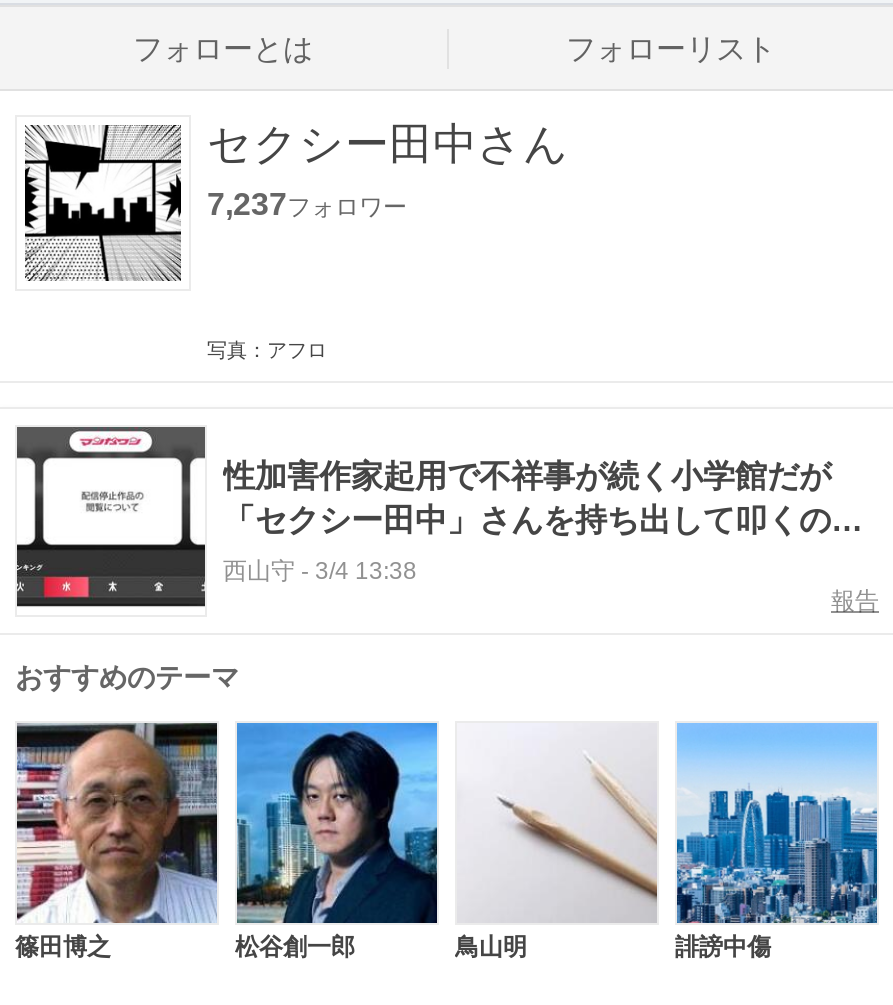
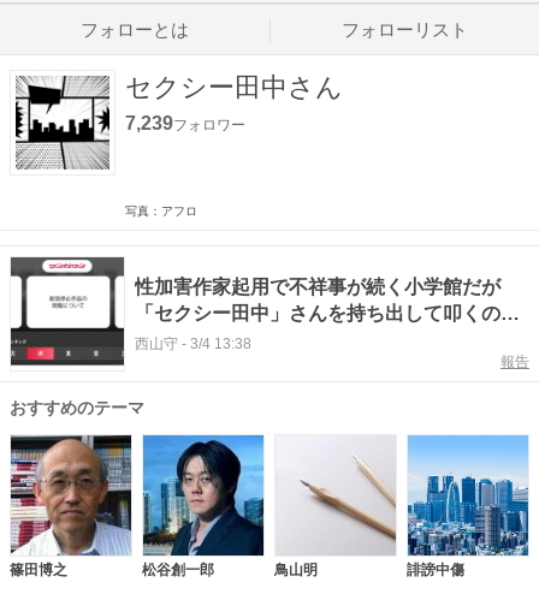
- 7,237フォロワー
+ 7,239フォロワー
